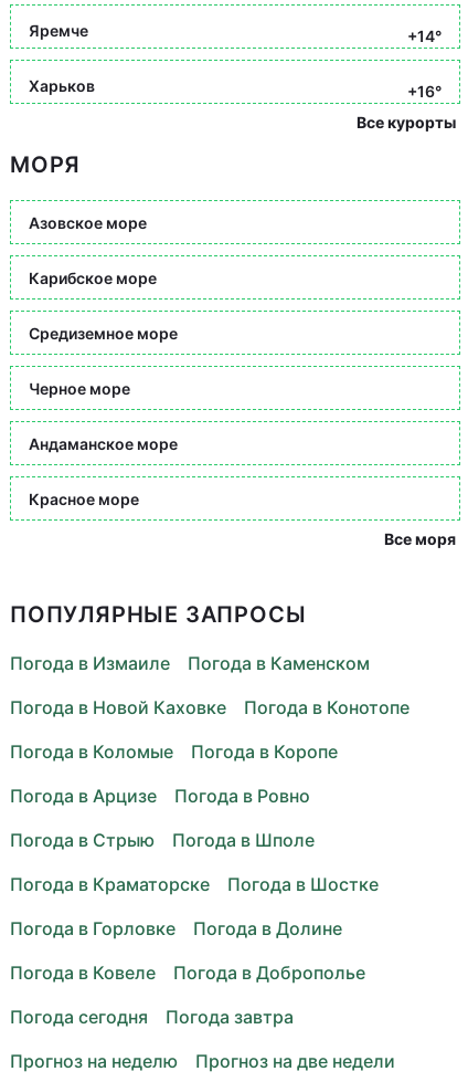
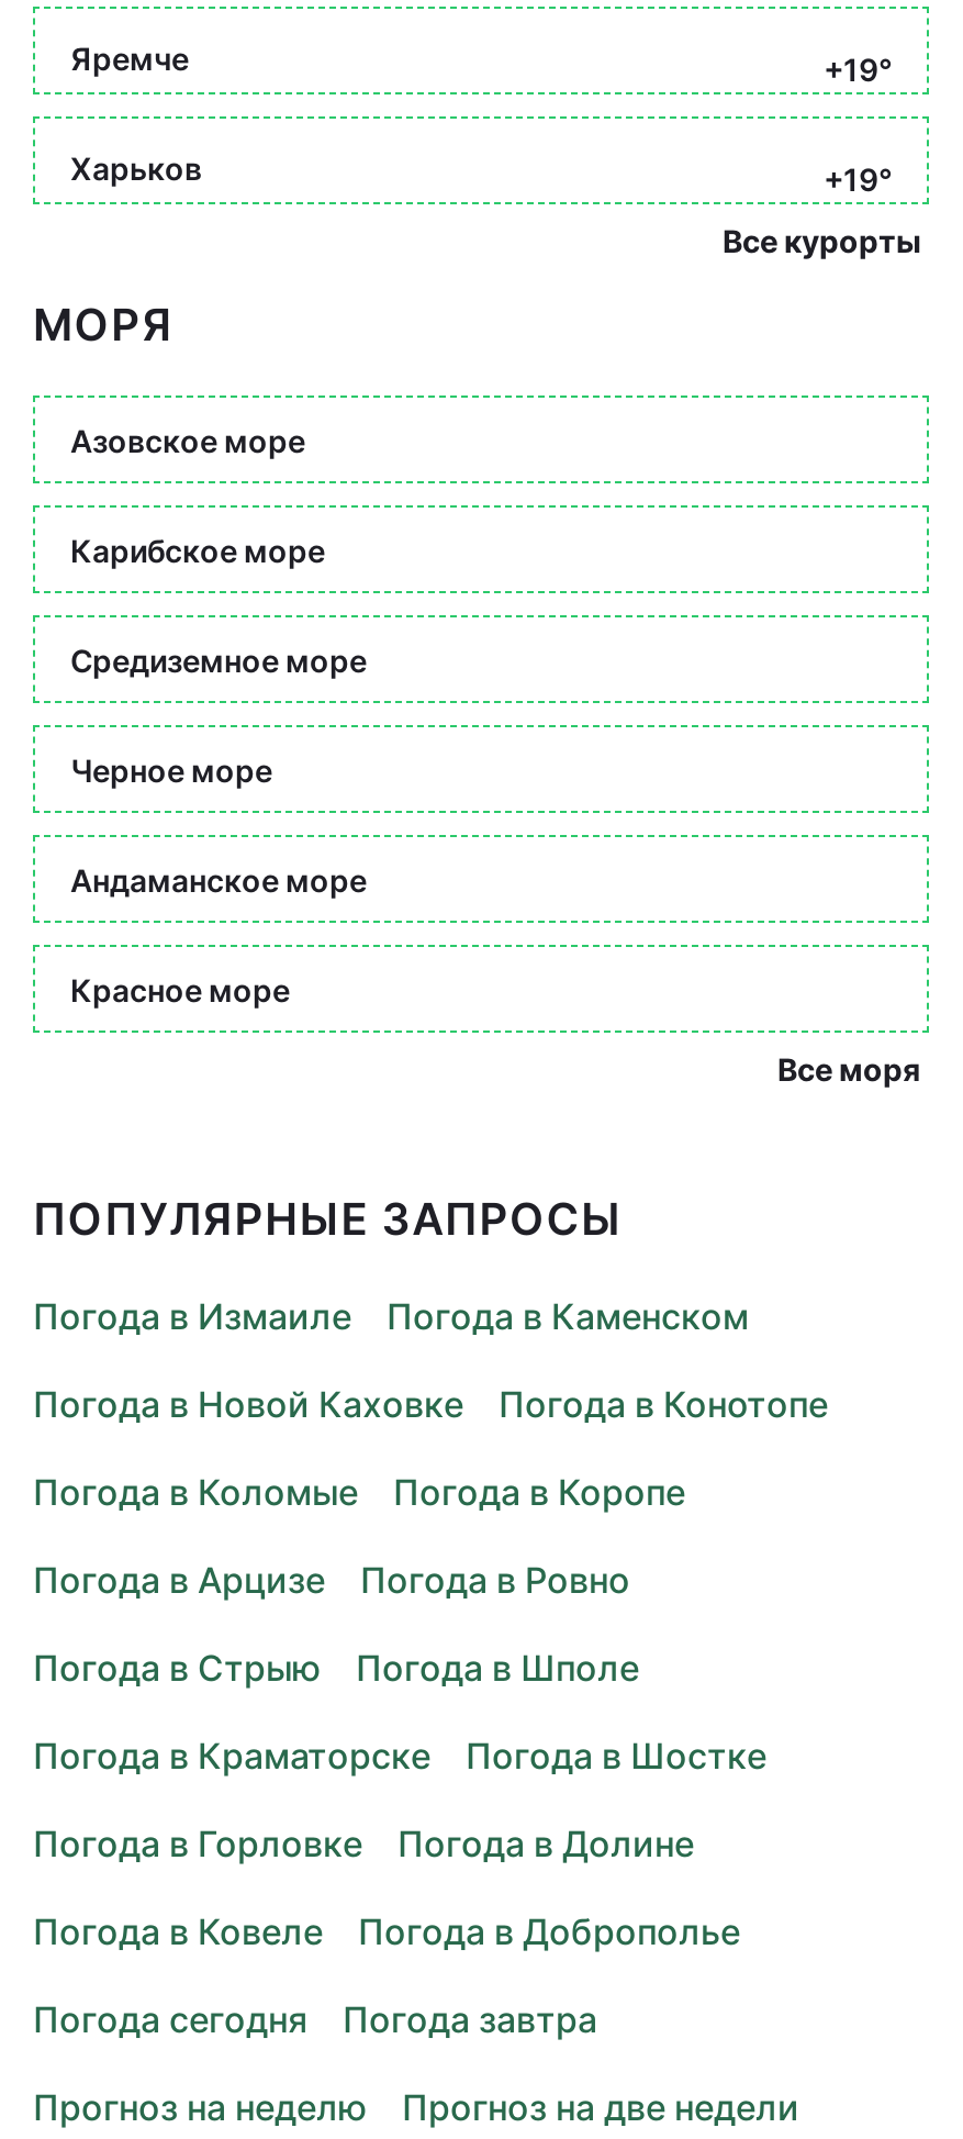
- +14°
+ +19°

- +16°
+ +19°
